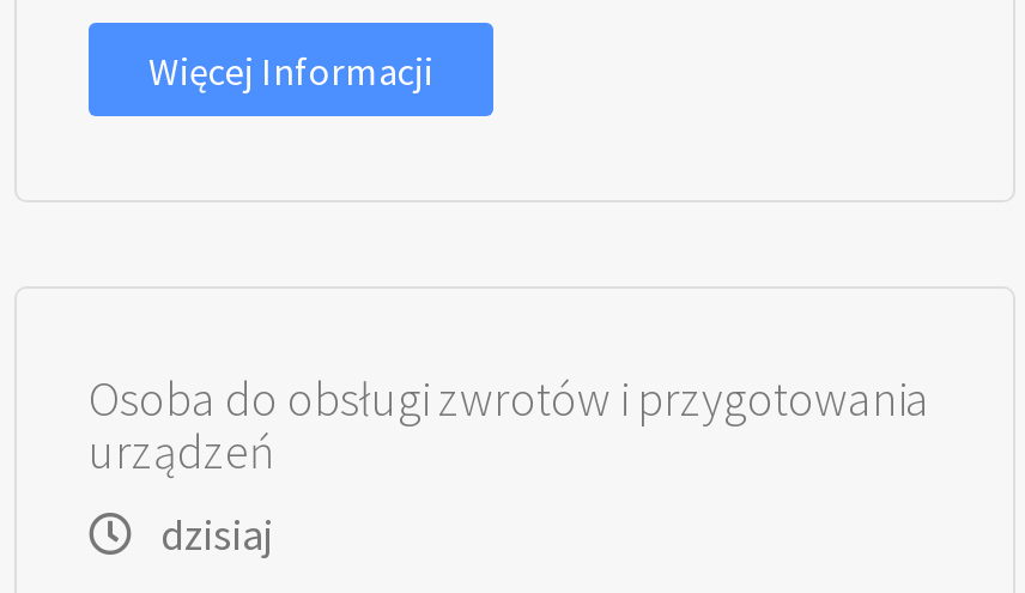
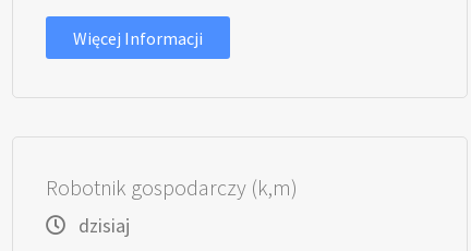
- Osoba do obsługi zwrotów i przygotowania
- urządzeń
+ Robotnik gospodarczy (k,m)
